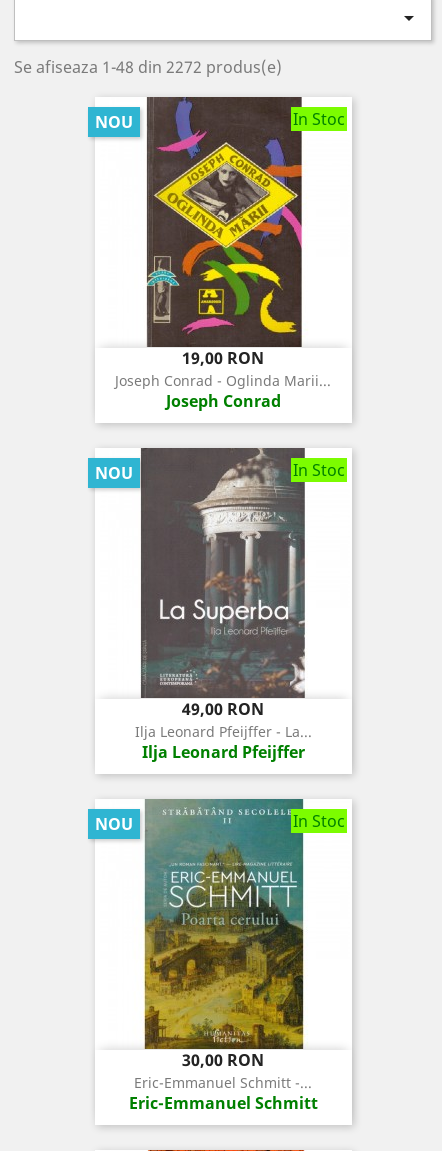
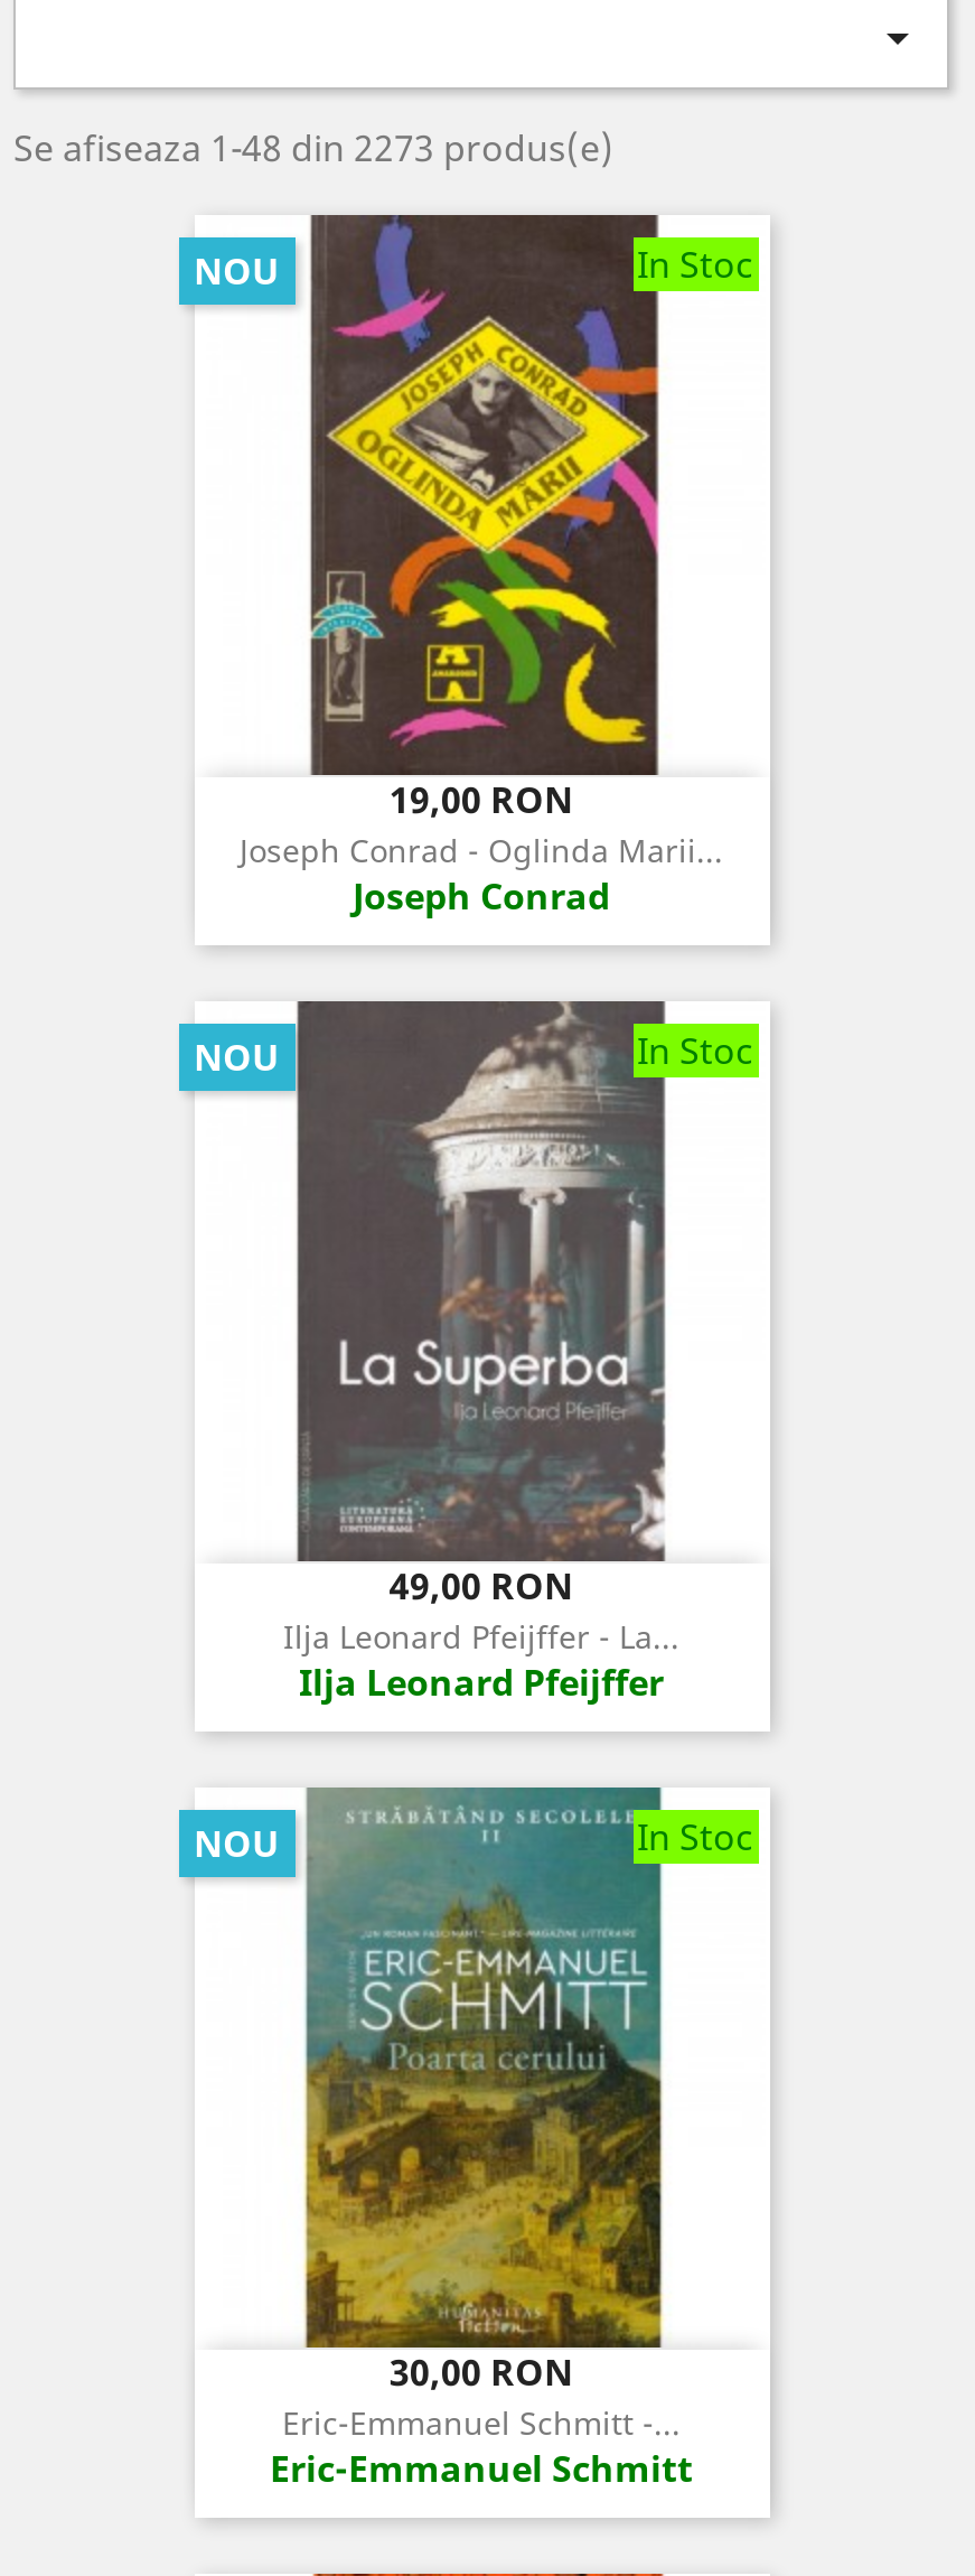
- Se afiseaza 1-48 din 2272 produs(e)
+ Se afiseaza 1-48 din 2273 produs(e)
